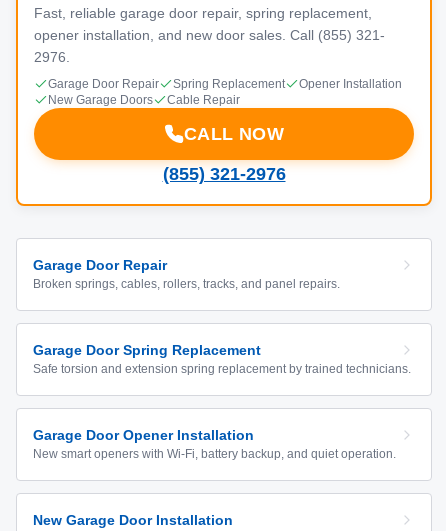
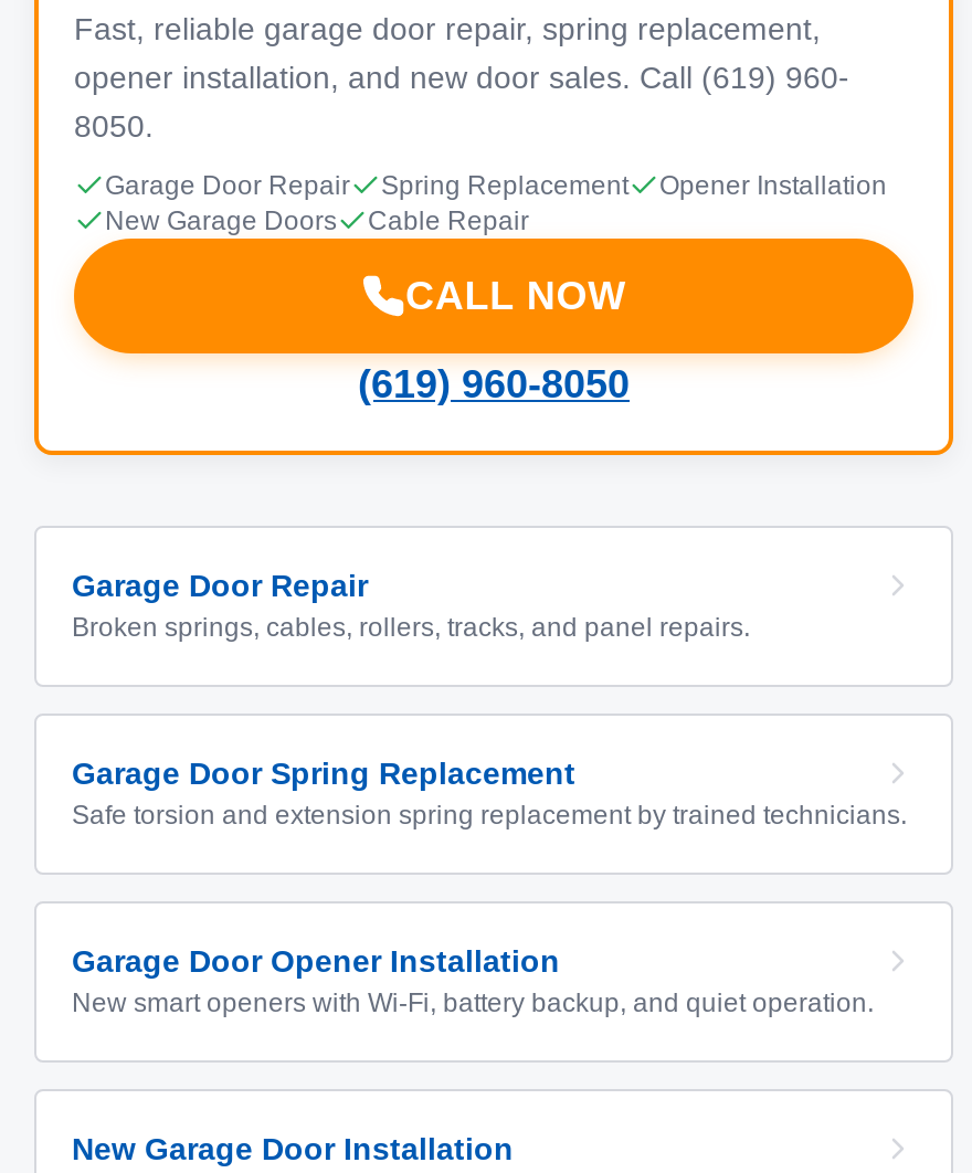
- opener installation, and new door sales. Call (855) 321-
+ opener installation, and new door sales. Call (619) 960-

- 2976.
+ 8050.

- (855) 321-2976
+ (619) 960-8050
